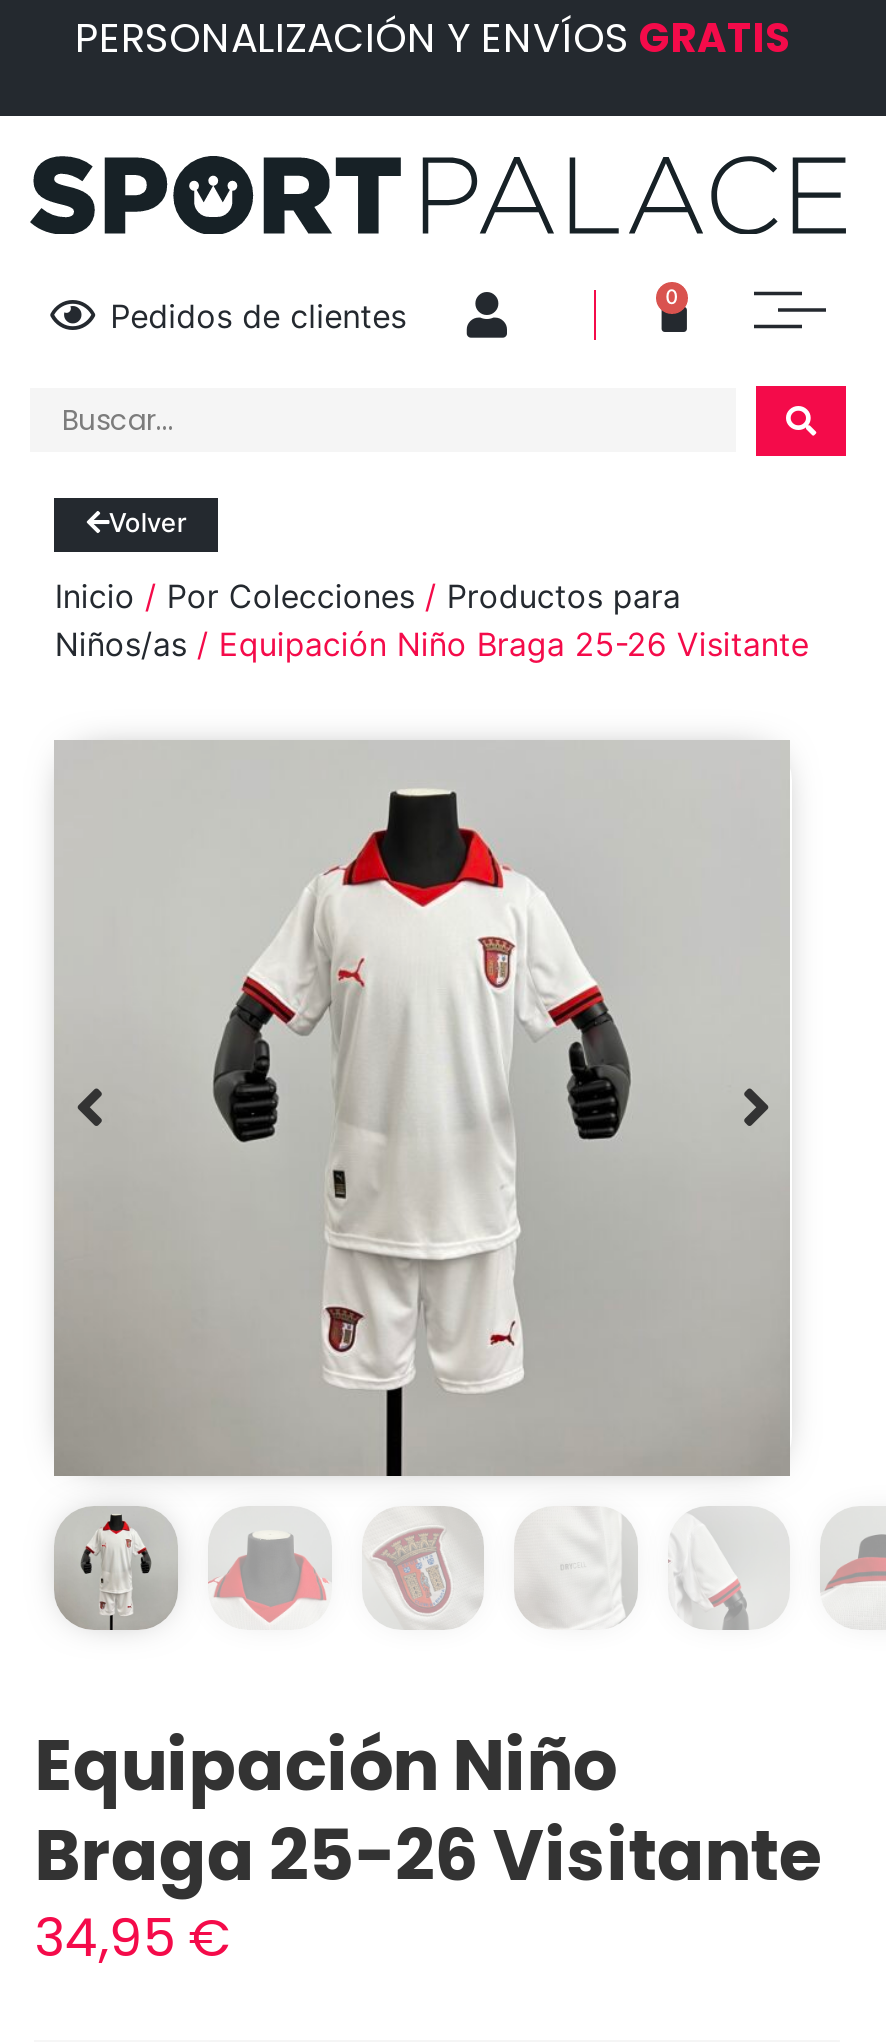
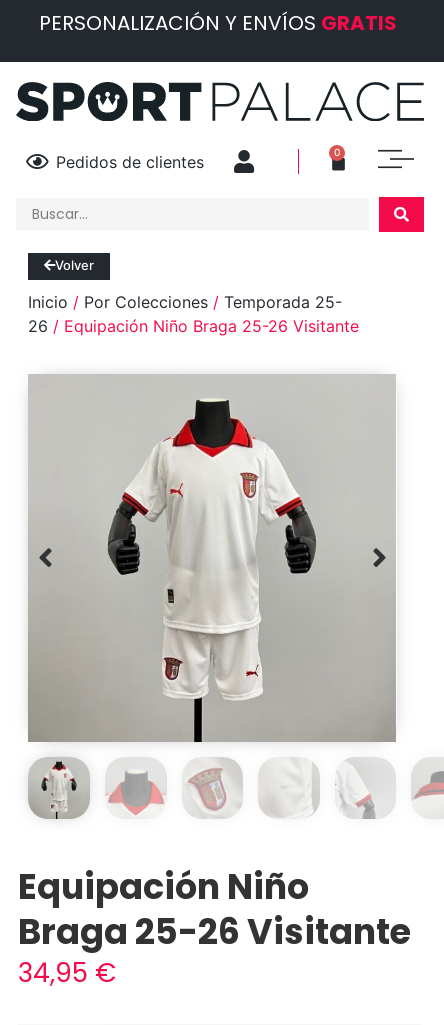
- Inicio / Por Colecciones / Productos para
+ Inicio / Por Colecciones / Temporada 25-

- Niños/as / Equipación Niño Braga 25-26 Visitante
+ 26 / Equipación Niño Braga 25-26 Visitante
